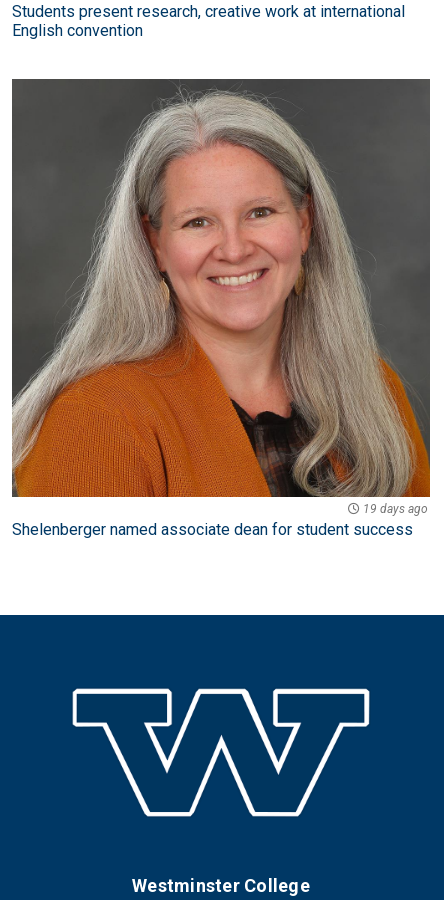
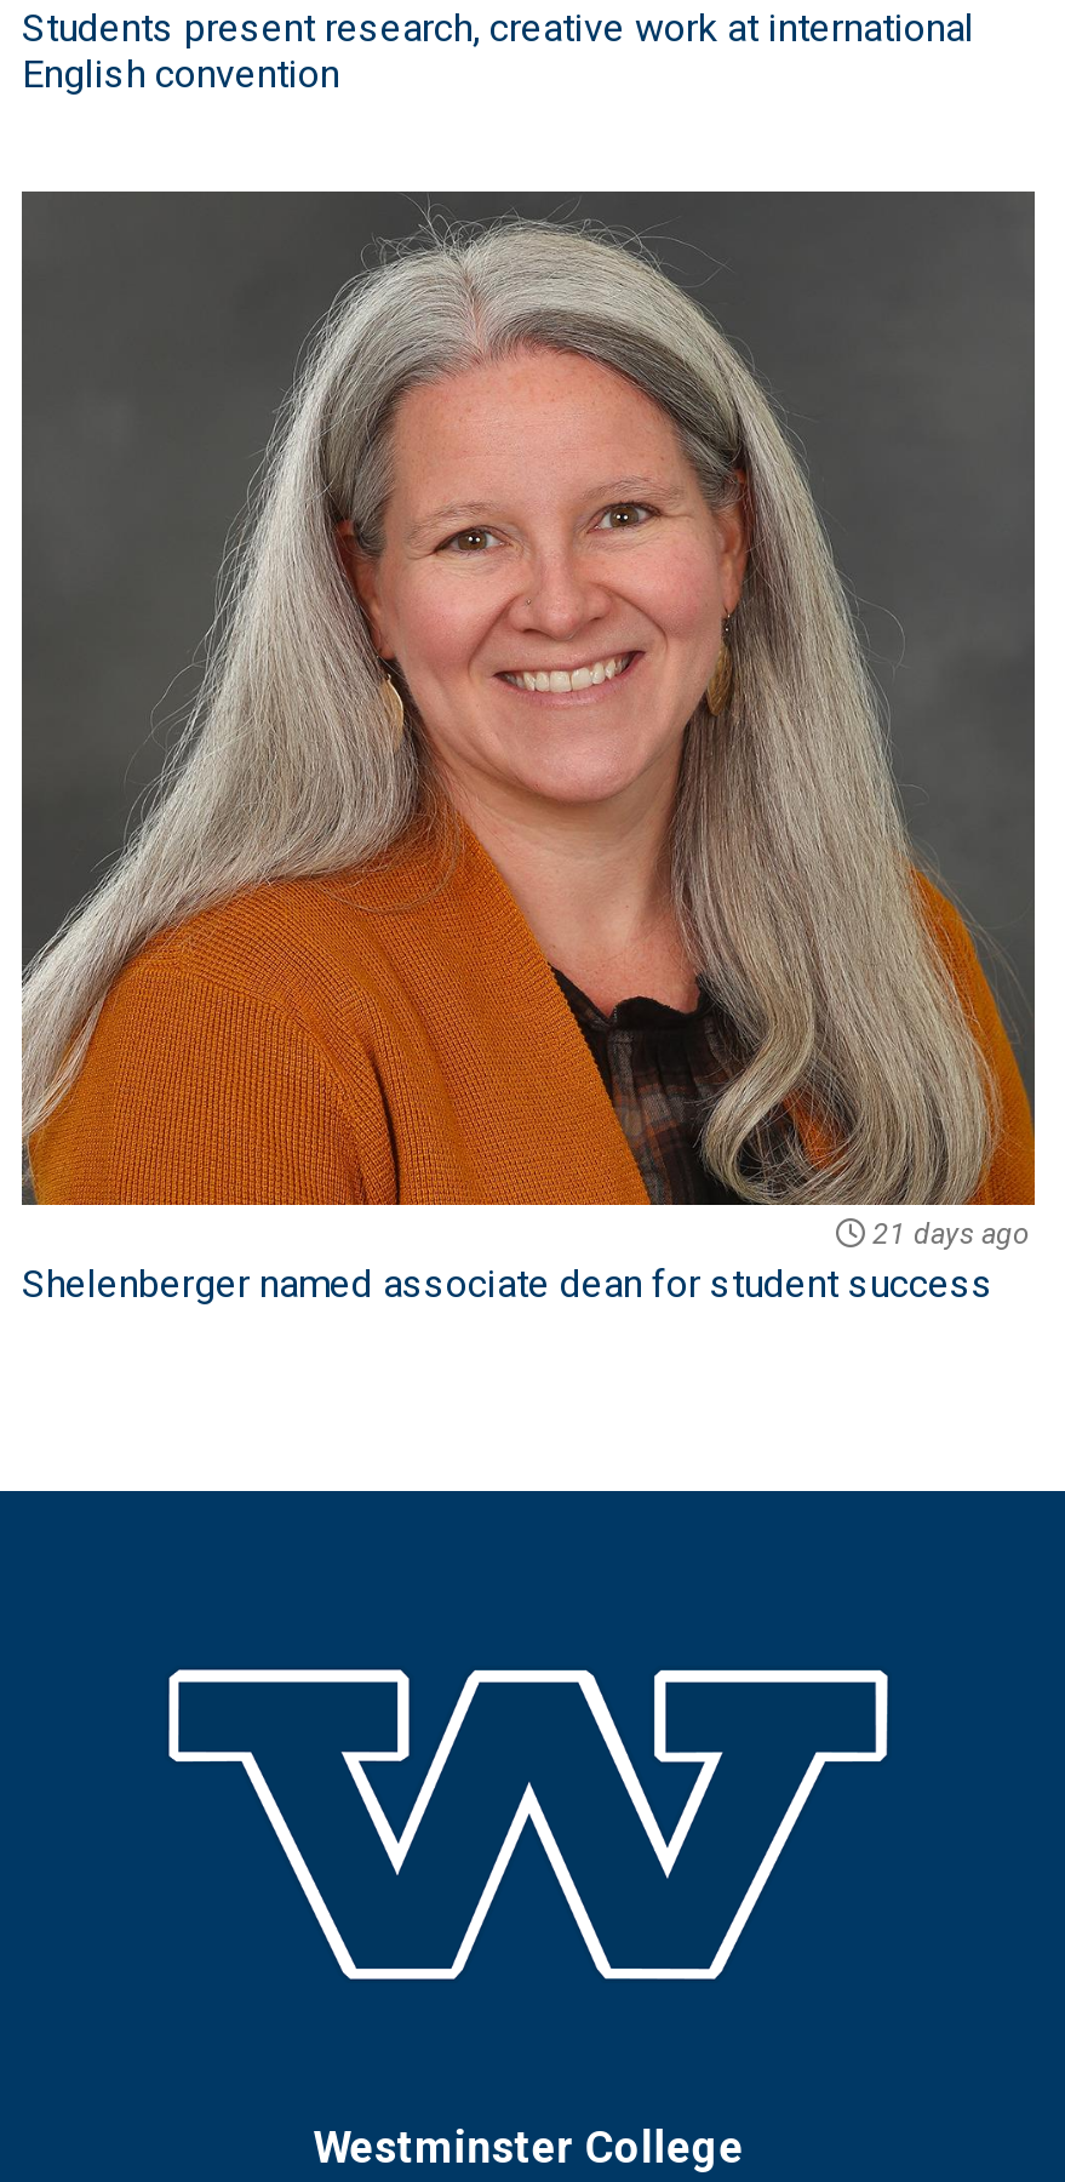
- 19 days ago
+ 21 days ago
